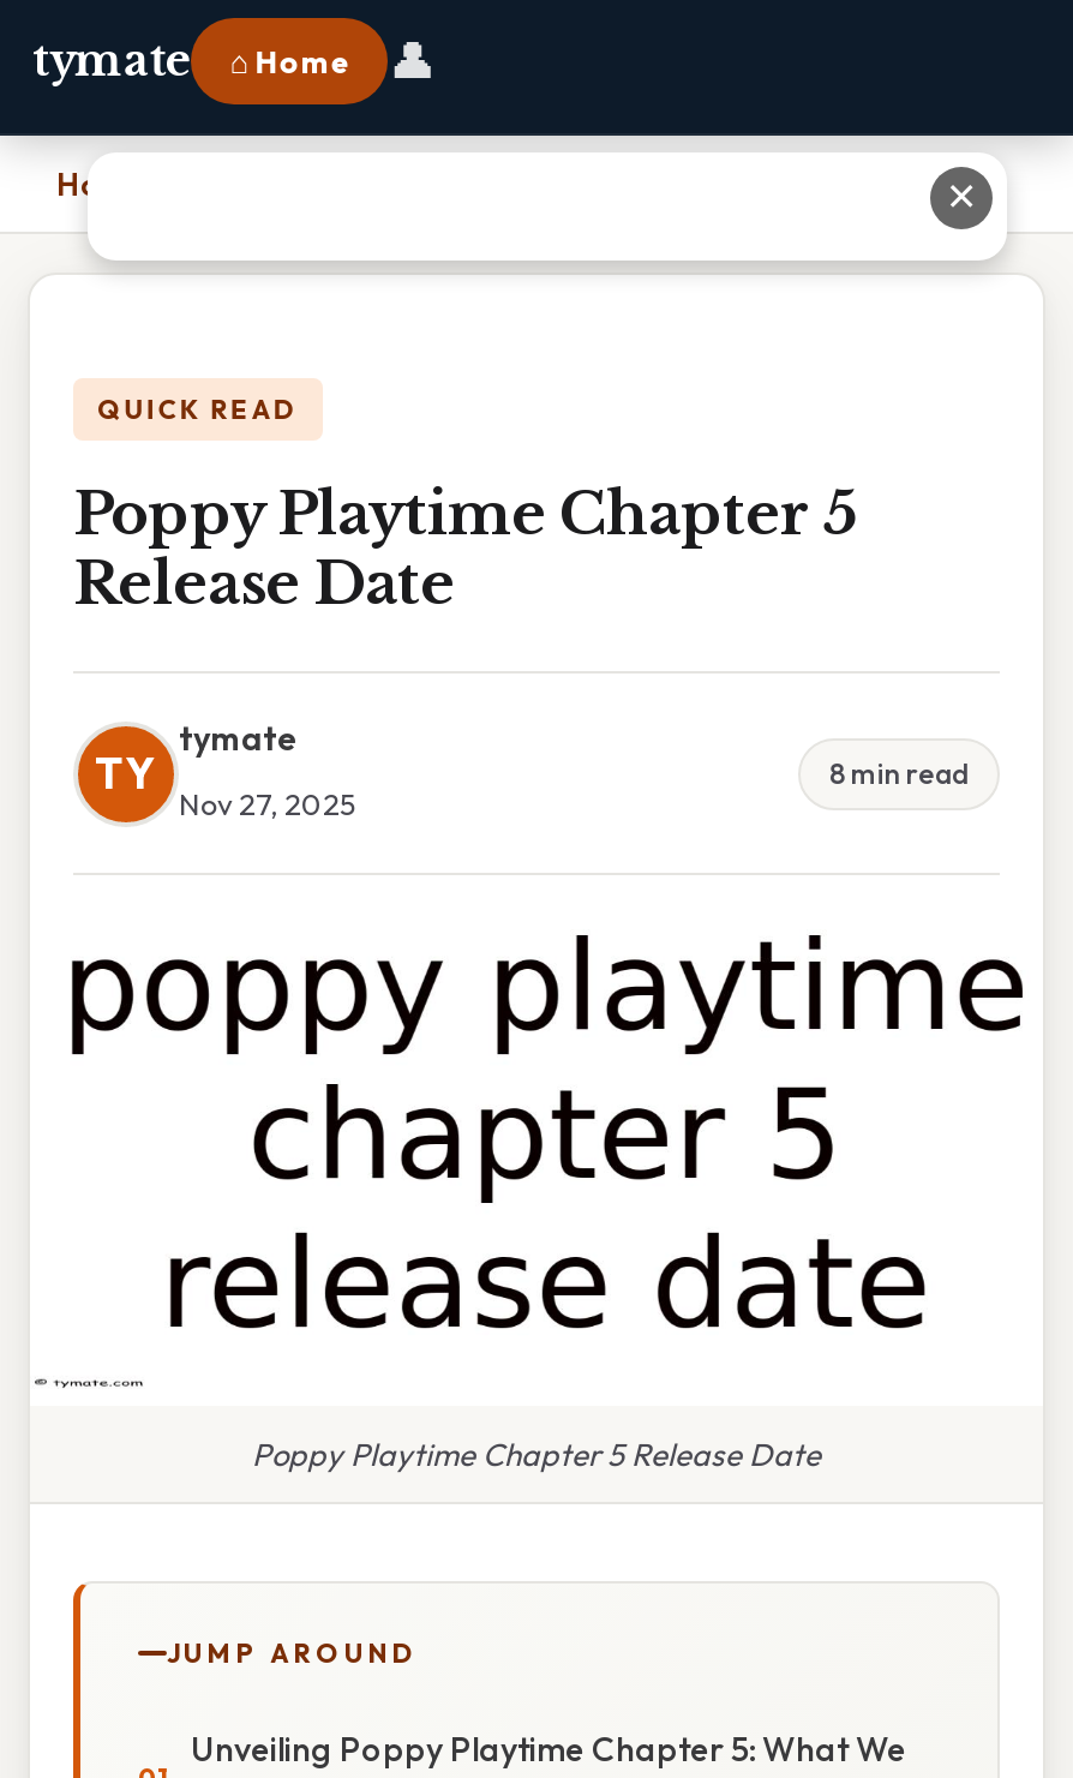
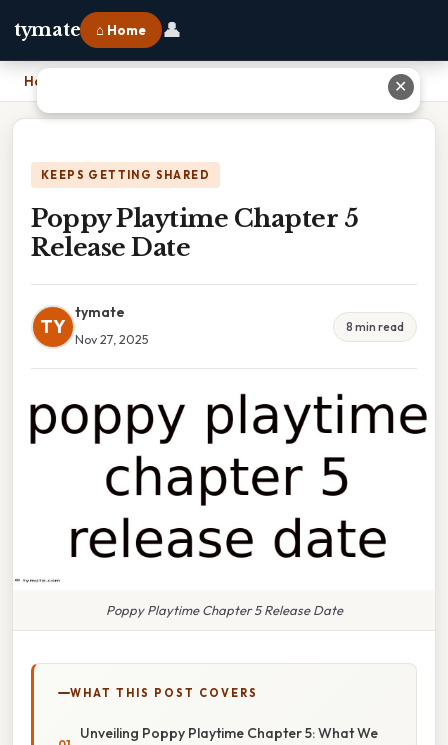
- QUICK READ
+ KEEPS GETTING SHARED

- JUMP AROUND
+ WHAT THIS POST COVERS
